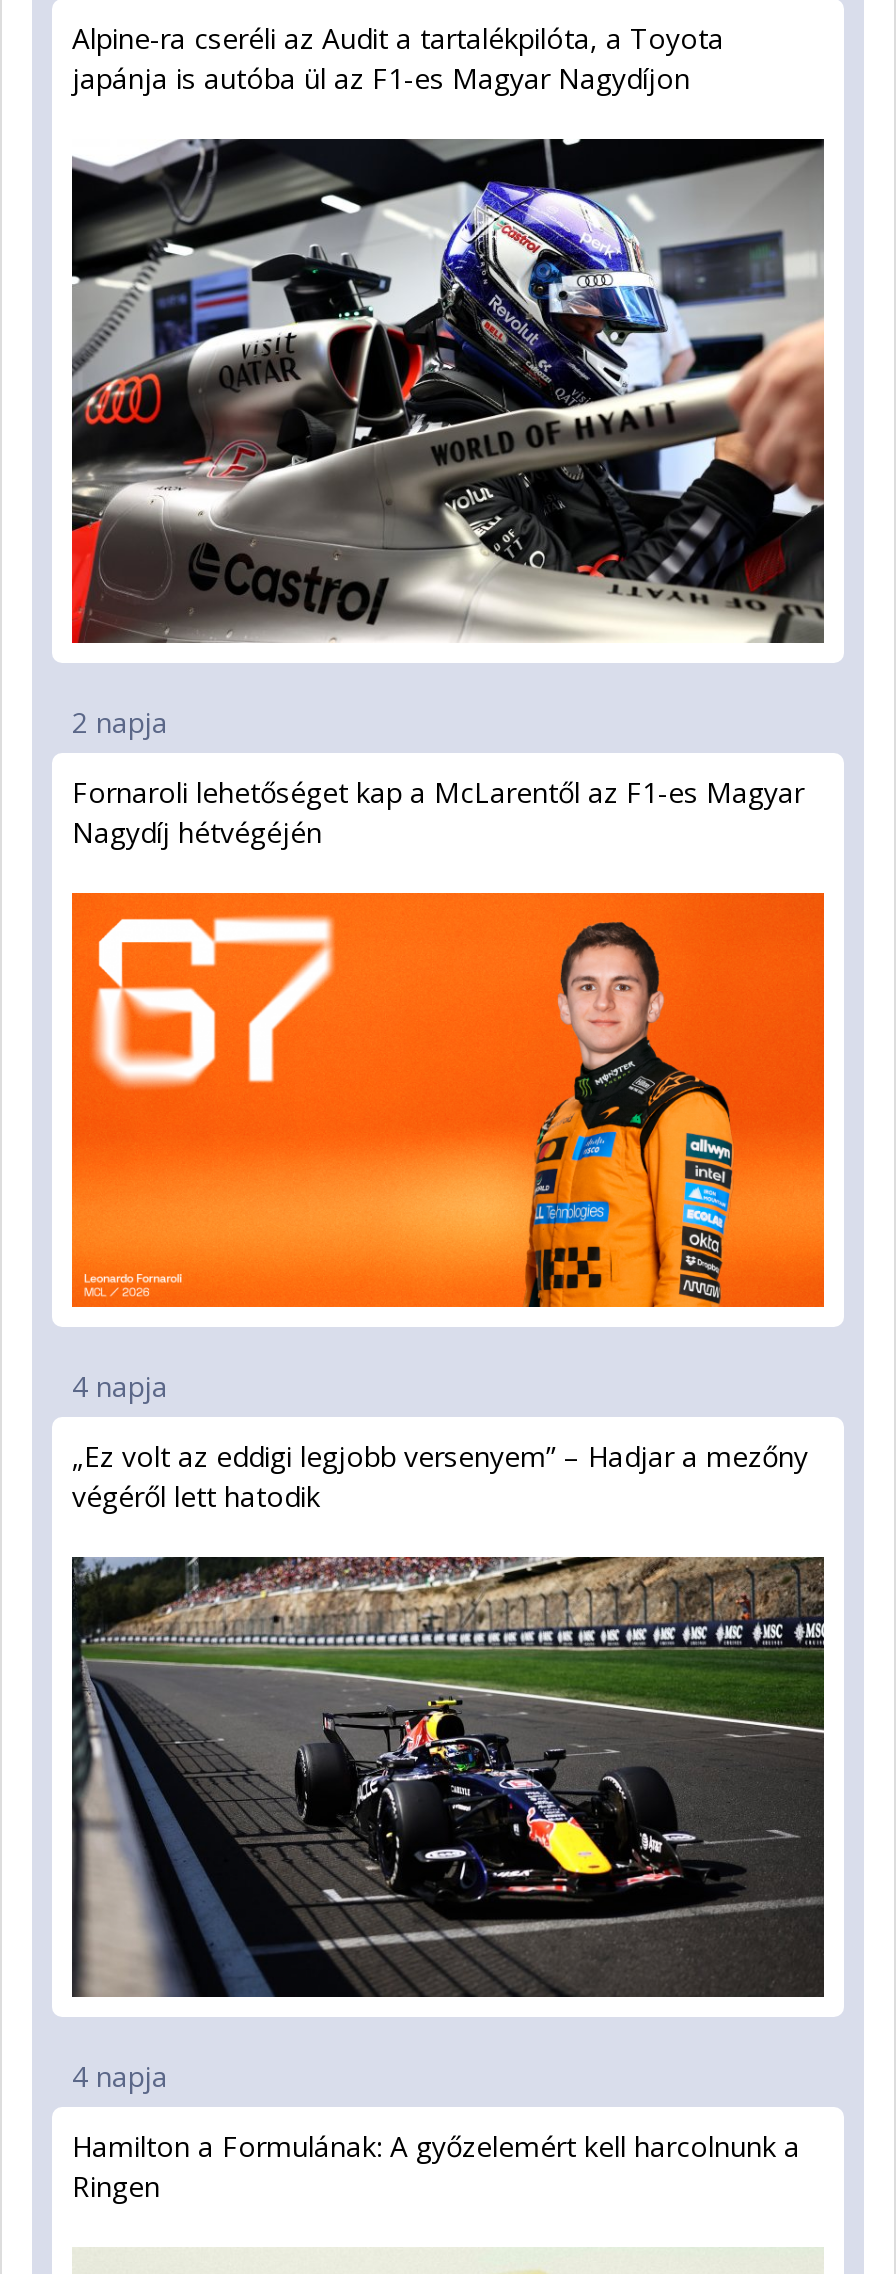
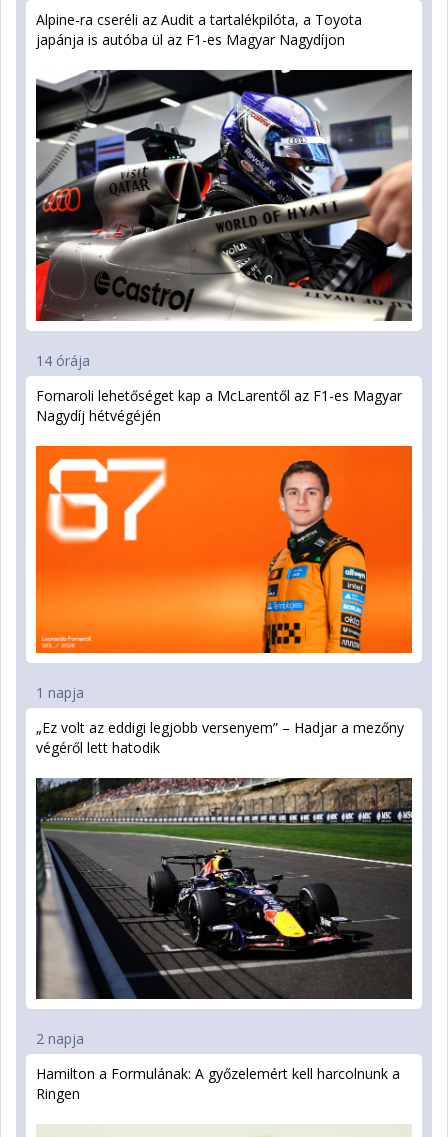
- 2 napja
+ 14 órája

- 4 napja
+ 1 napja

- 4 napja
+ 2 napja
